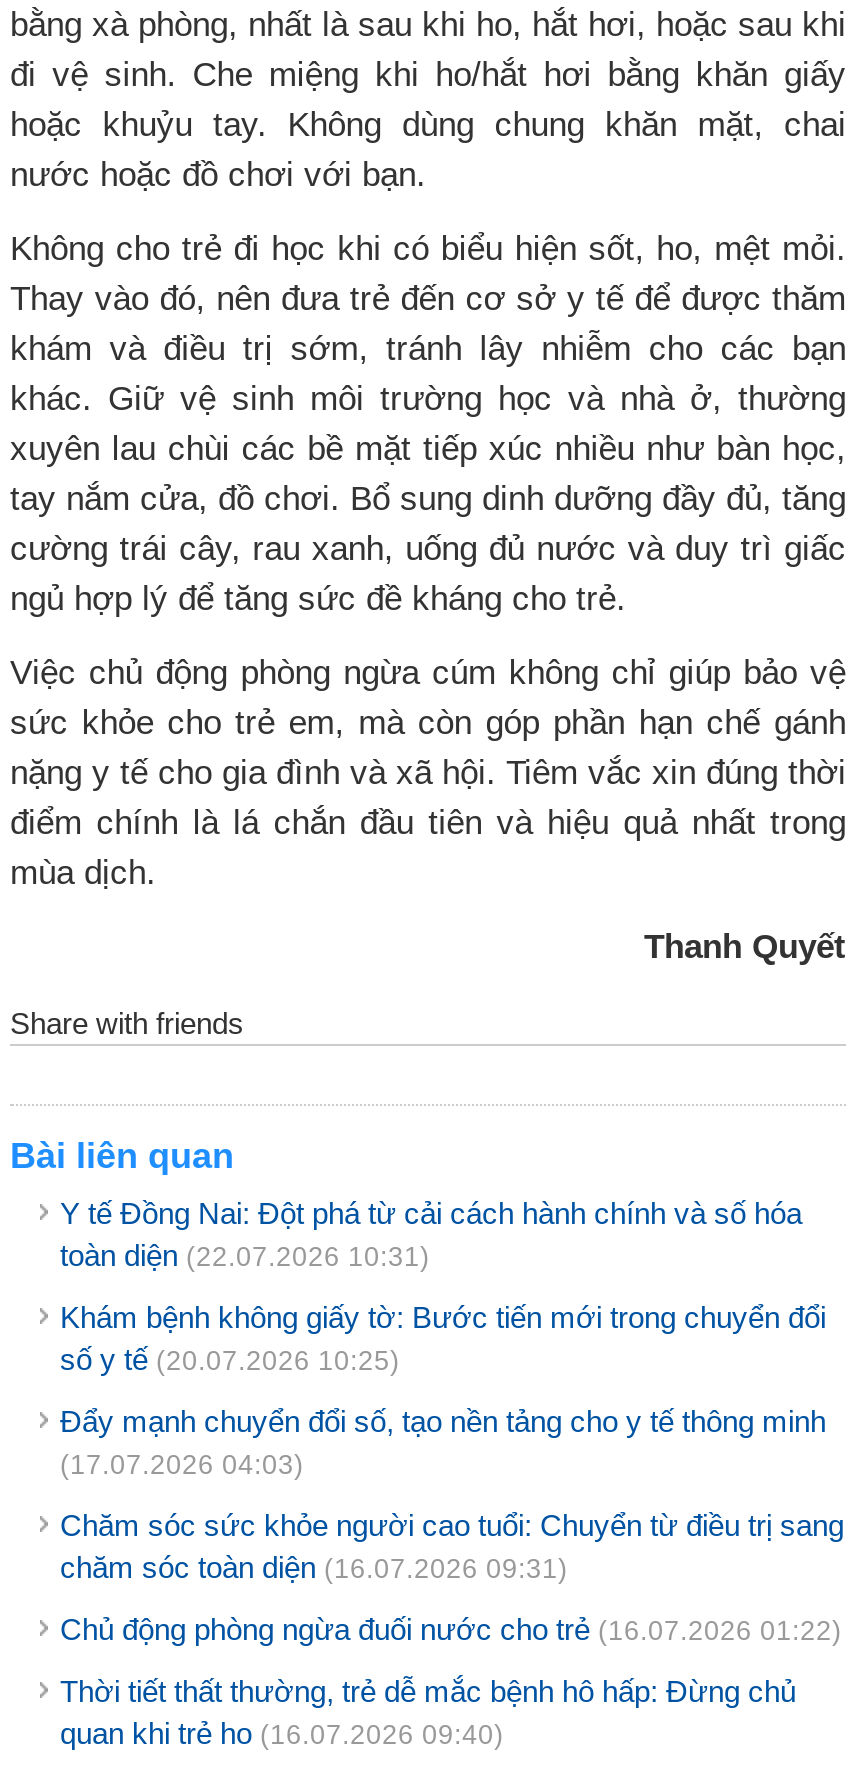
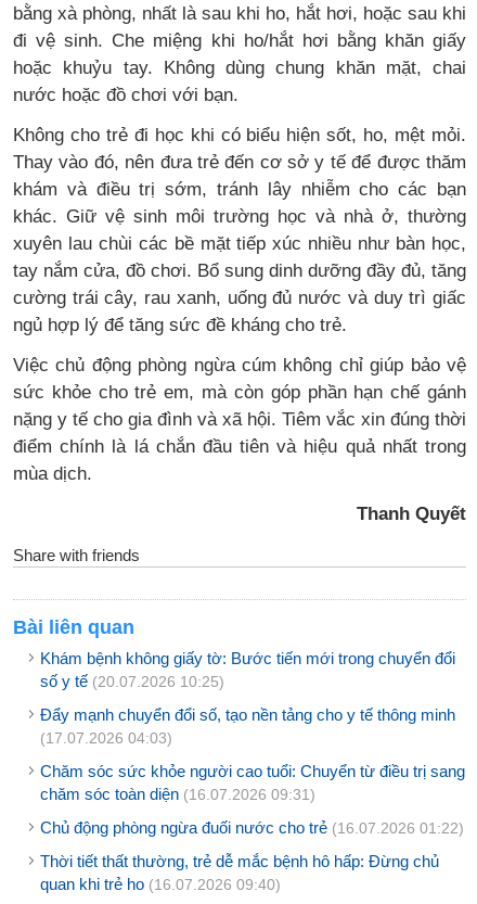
- Y tế Đồng Nai: Đột phá từ cải cách hành chính và số hóa
- toàn diện (22.07.2026 10:31)
